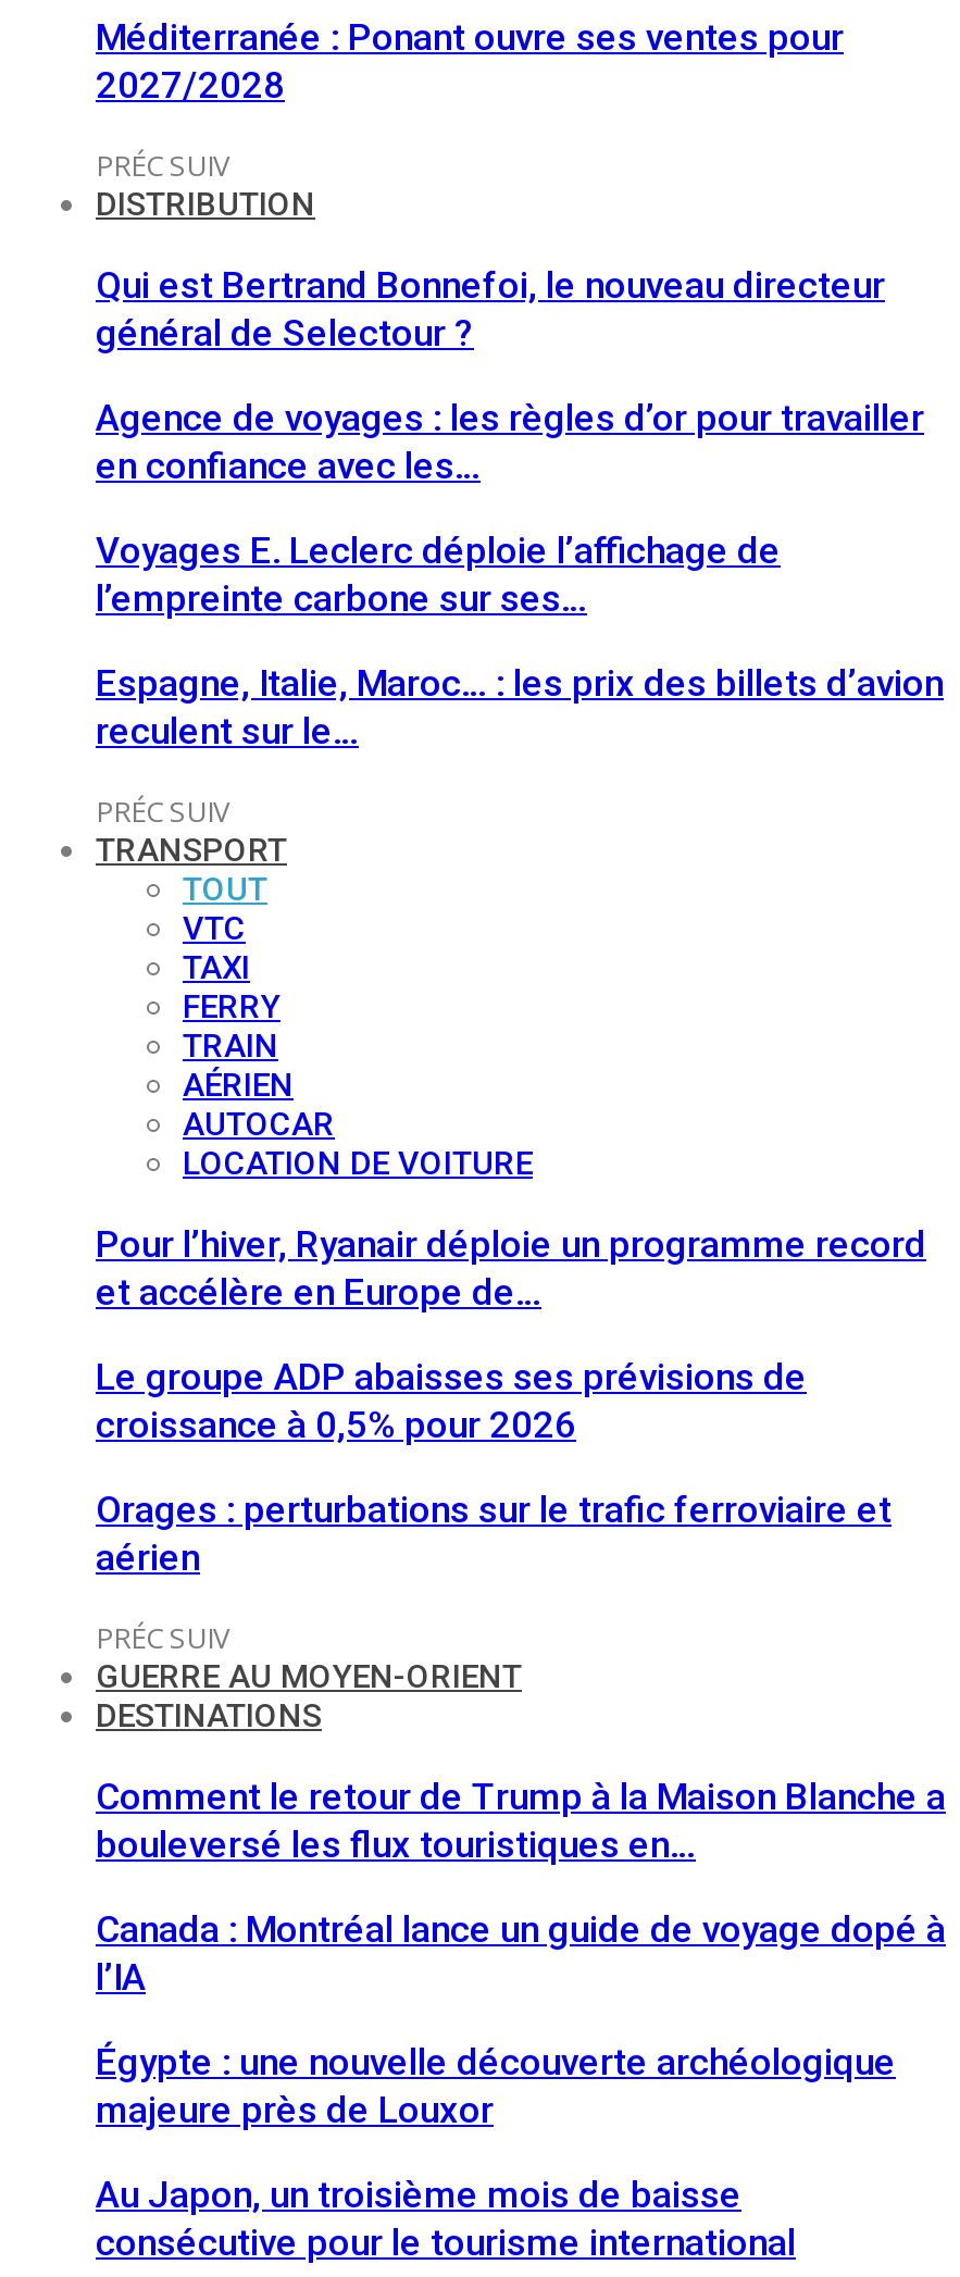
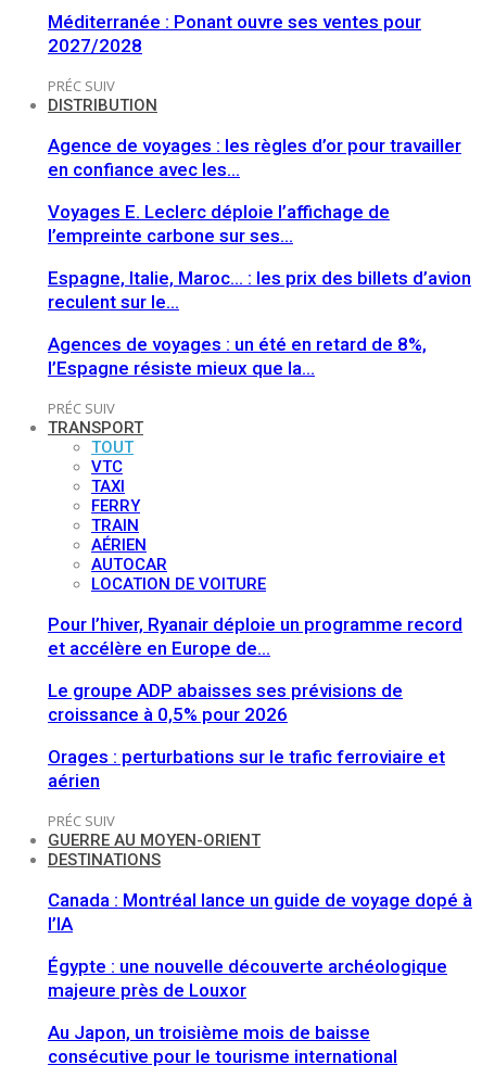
- Qui est Bertrand Bonnefoi, le nouveau directeur
- général de Selectour ?

+ Agences de voyages : un été en retard de 8%,
+ l’Espagne résiste mieux que la…

- Comment le retour de Trump à la Maison Blanche a
- bouleversé les flux touristiques en…
